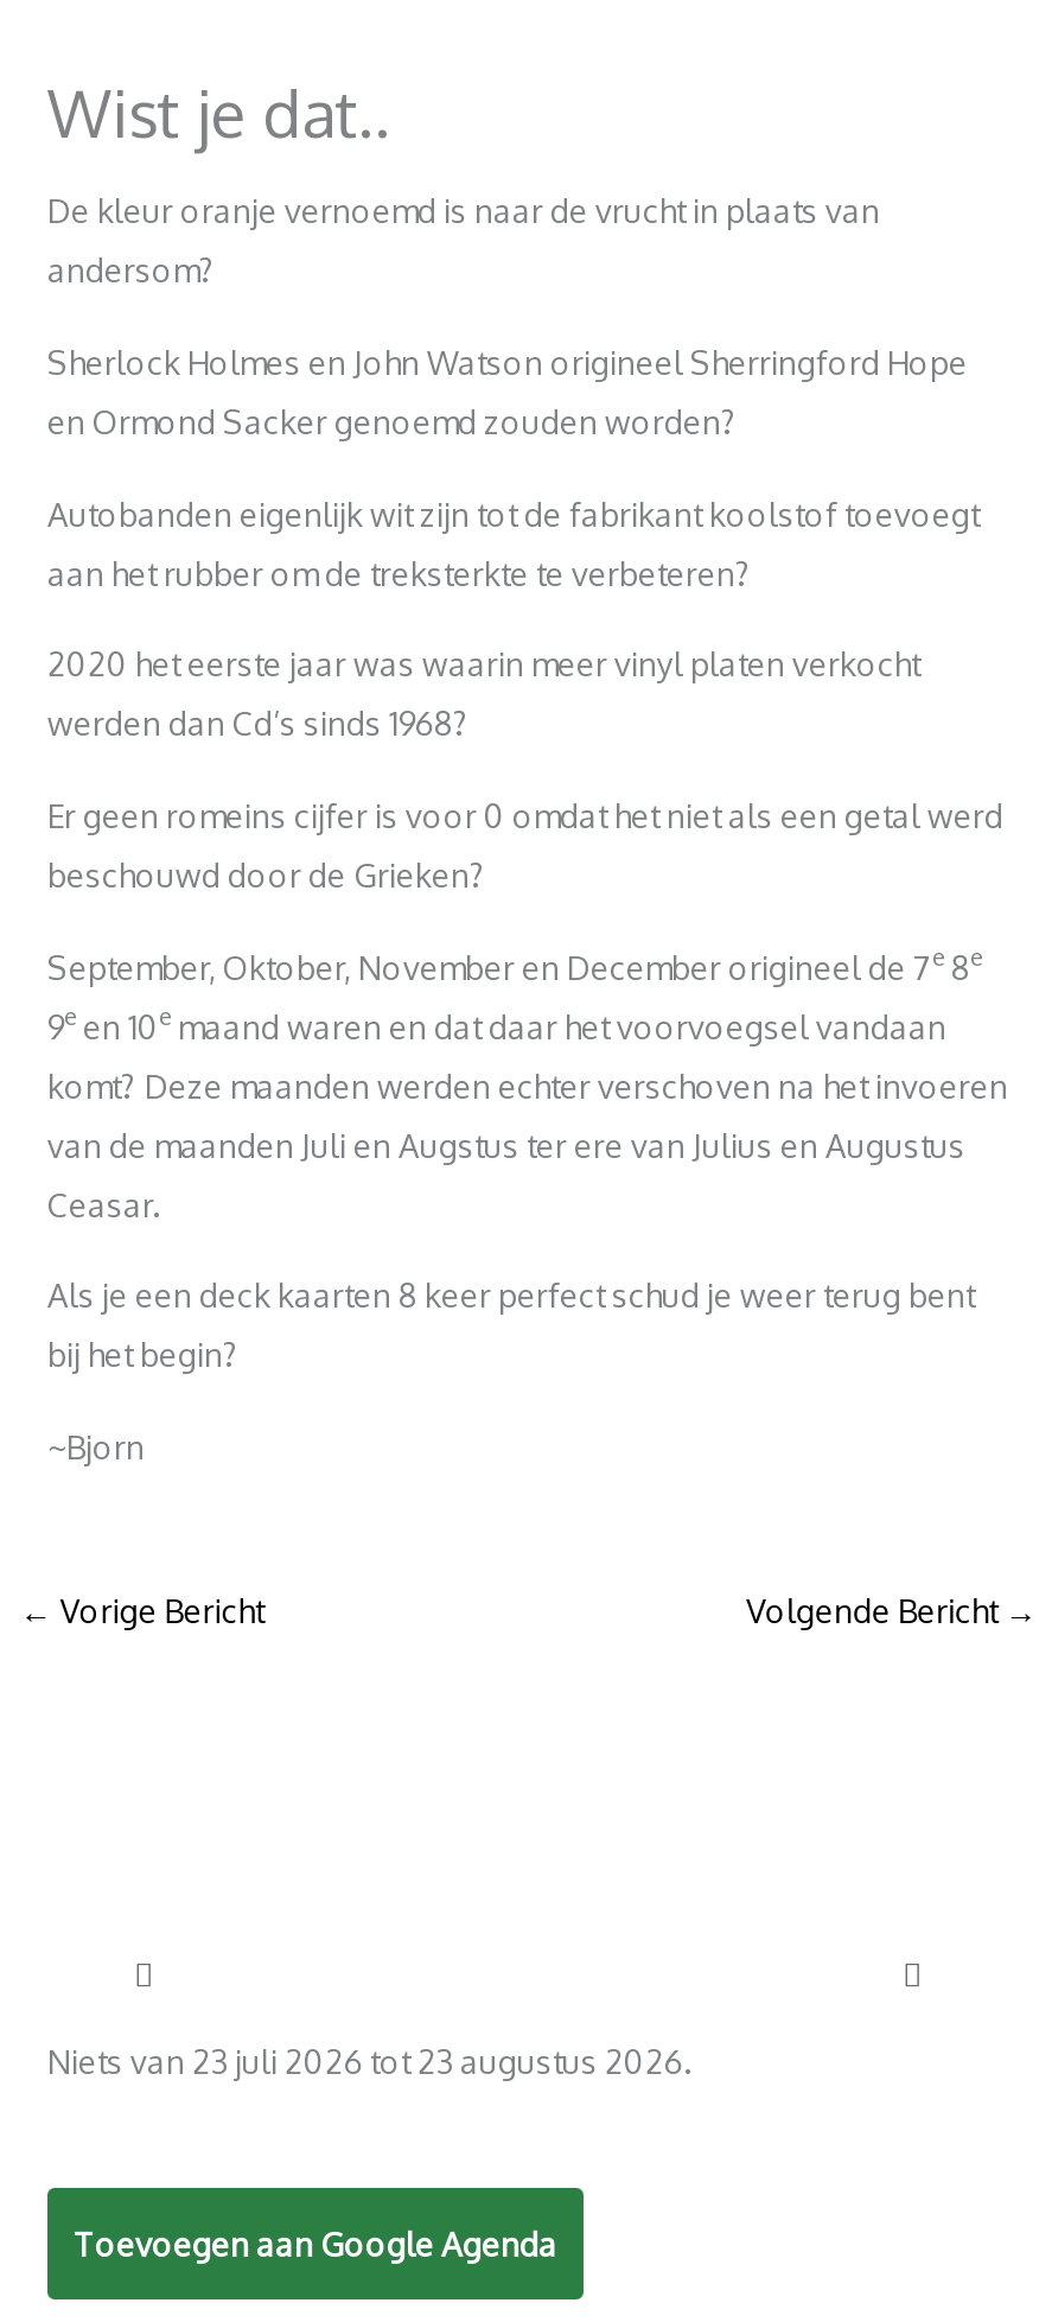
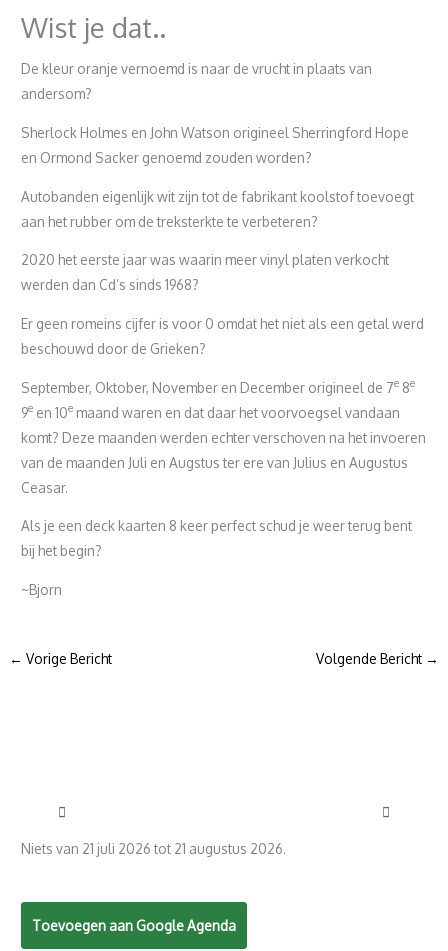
- Niets van 23 juli 2026 tot 23 augustus 2026.
+ Niets van 21 juli 2026 tot 21 augustus 2026.
